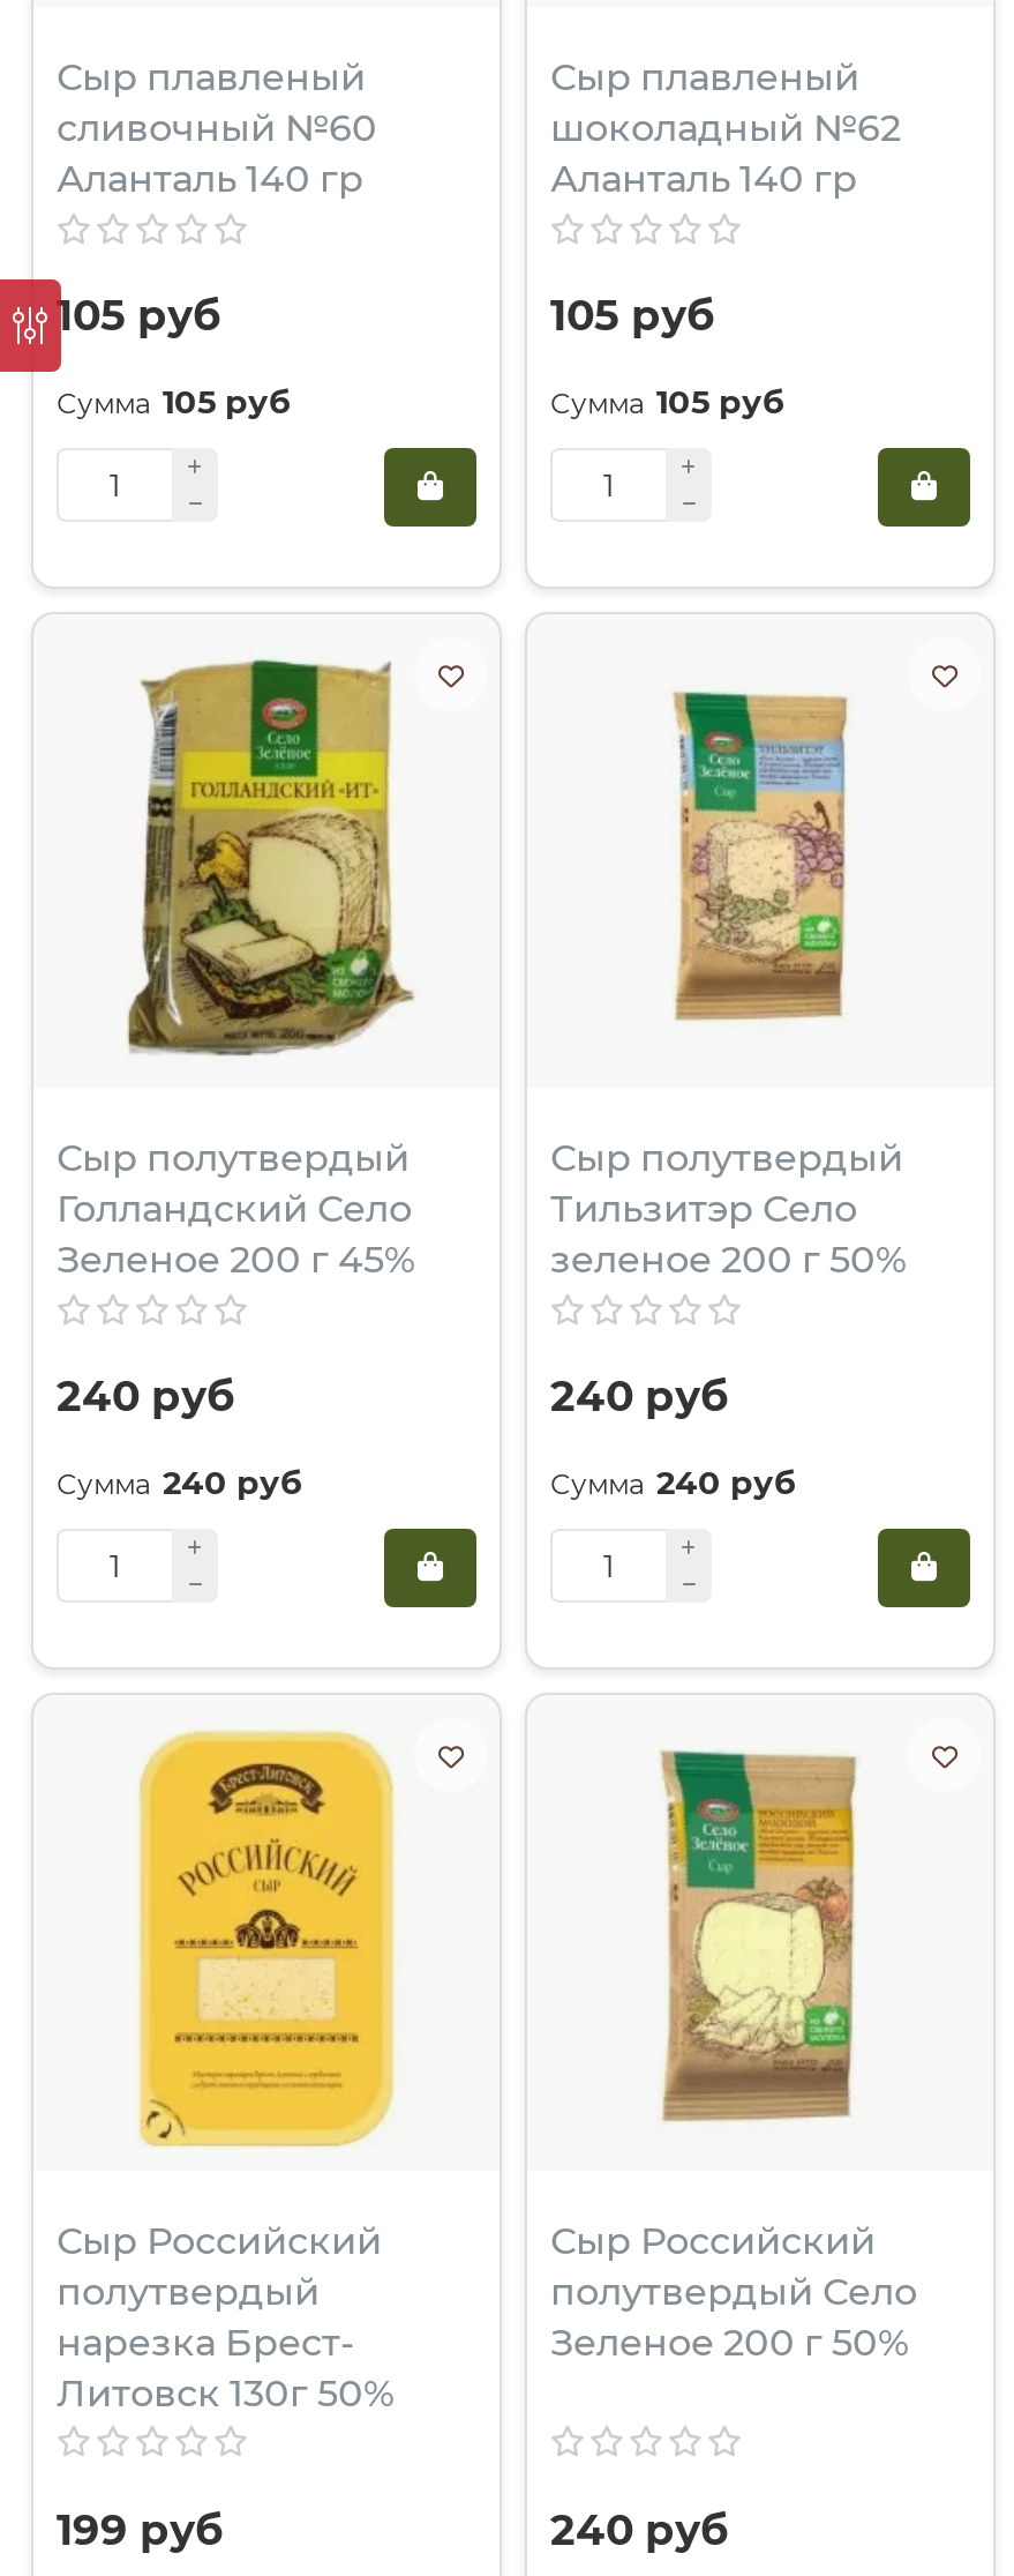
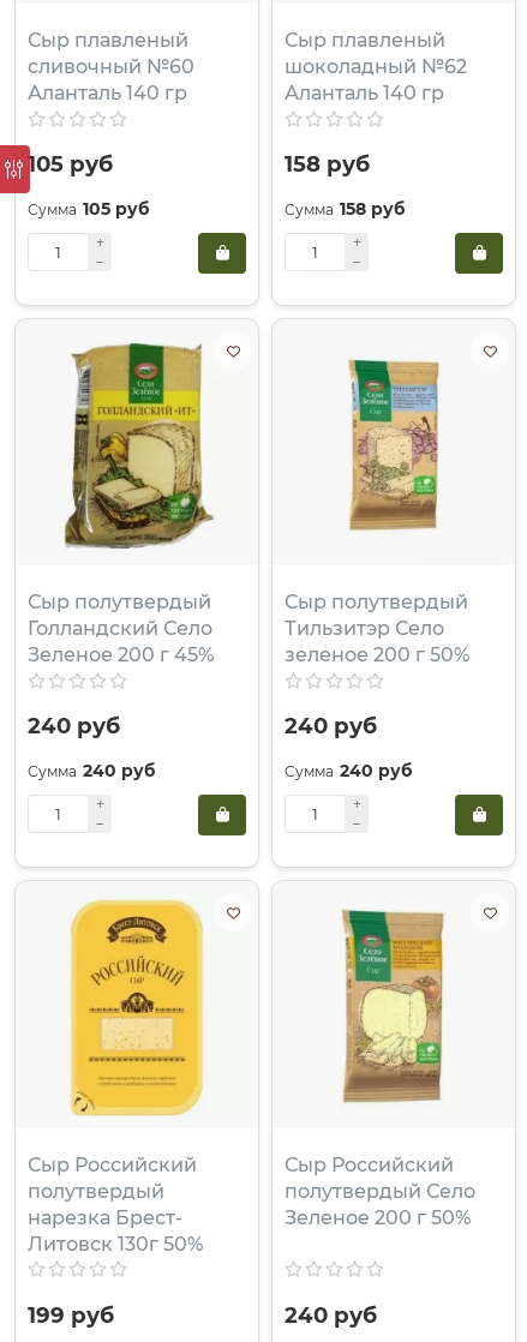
- 105 руб
+ 158 руб

- 105 руб
+ 158 руб
